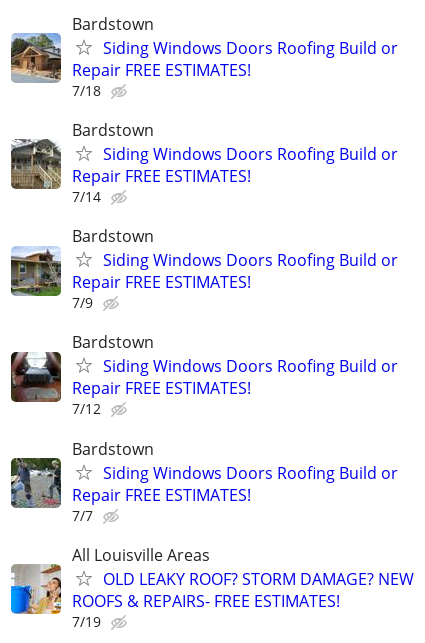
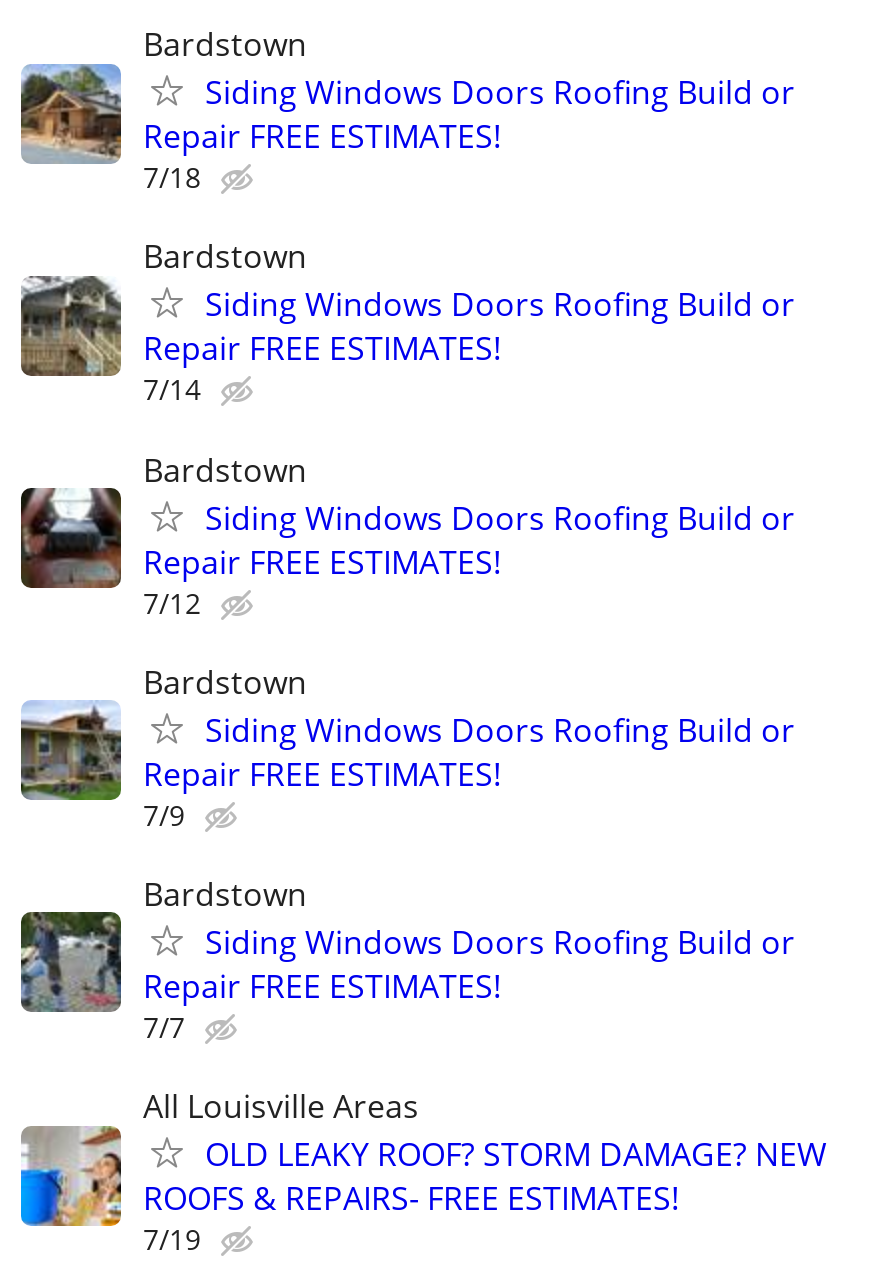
moved down: [image]

- 7/9
+ 7/12

moved up: [image]

- 7/12
+ 7/9
